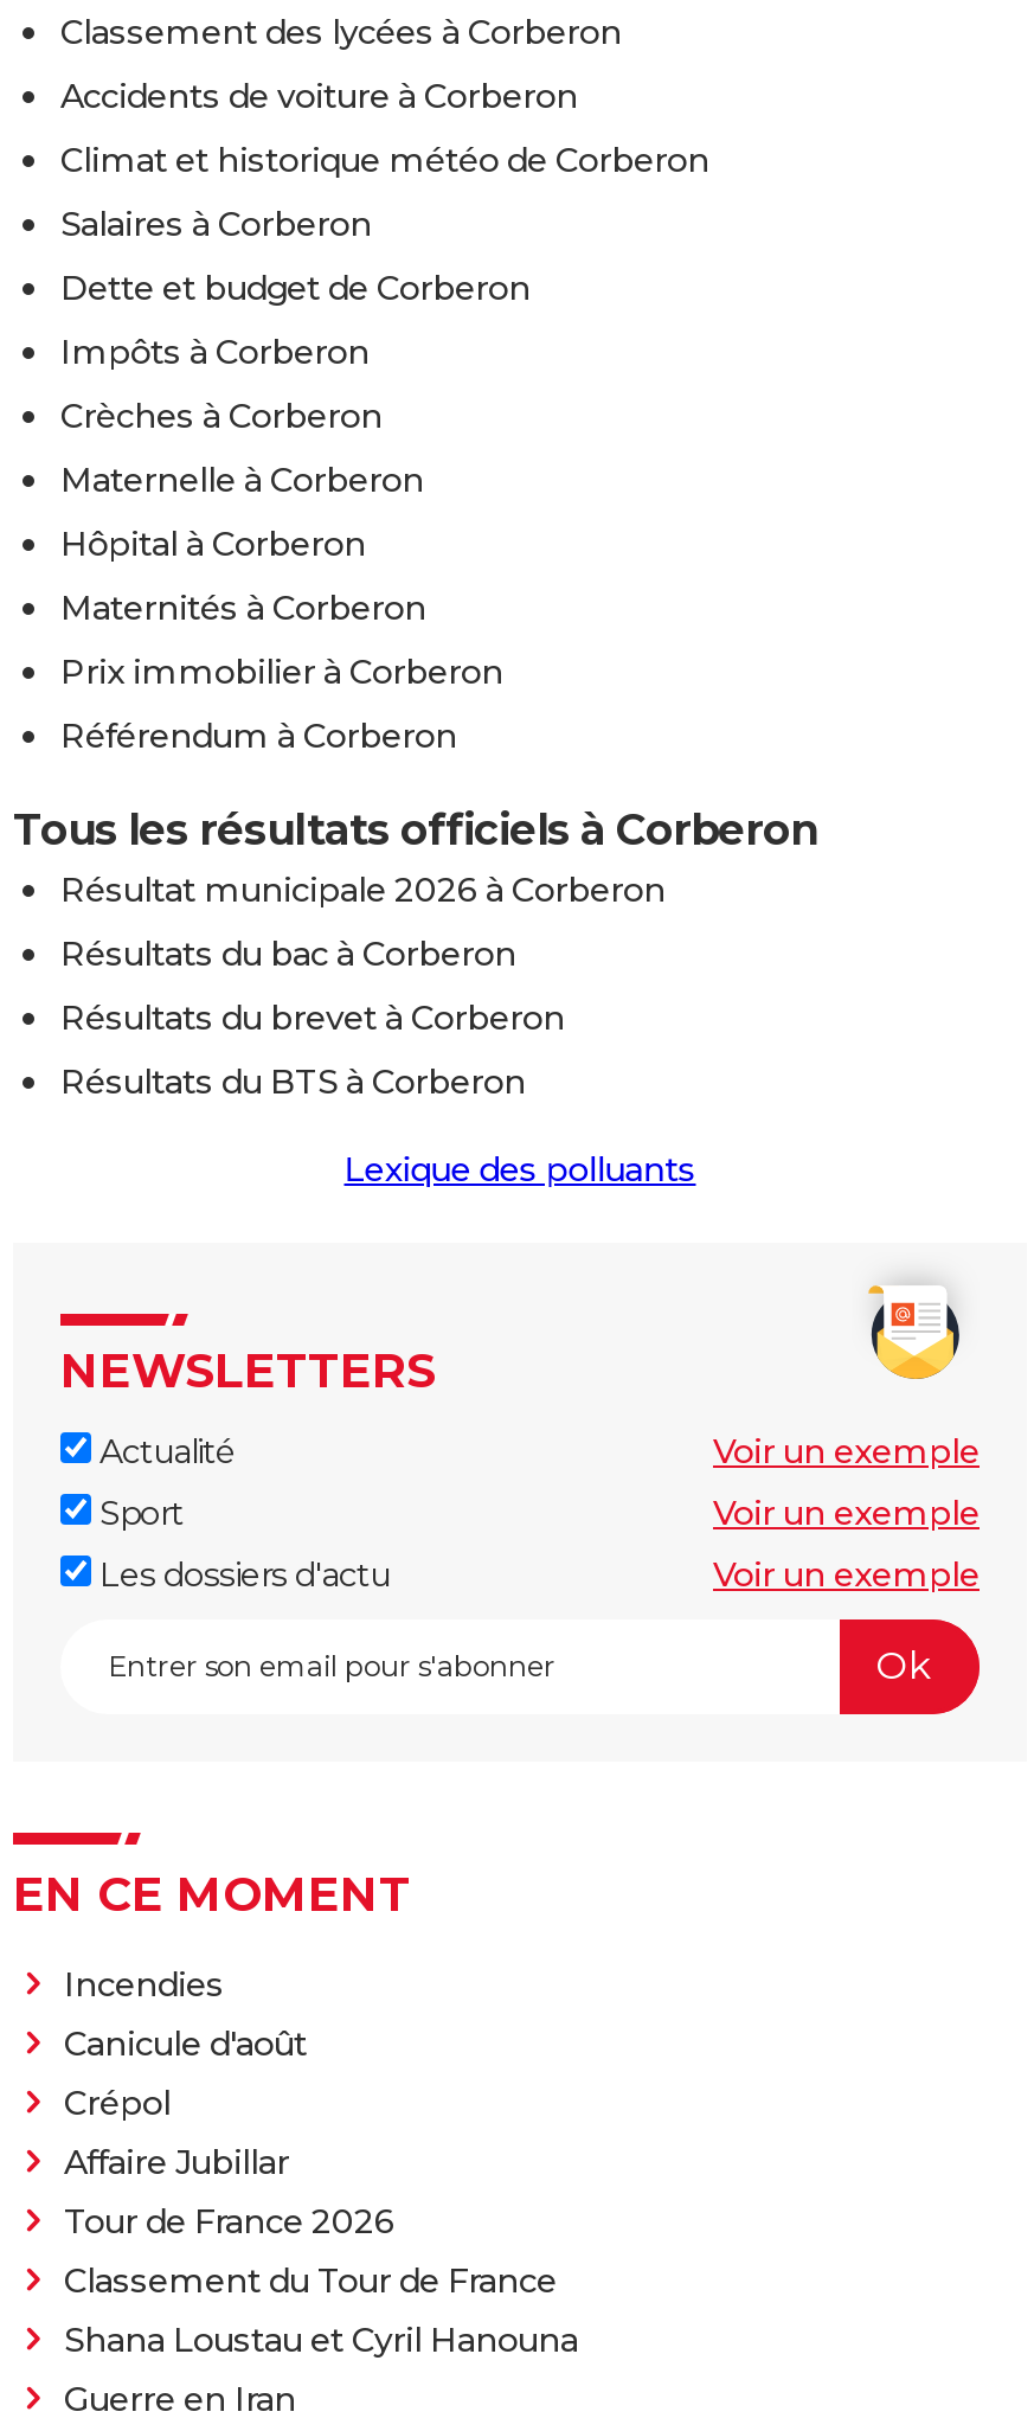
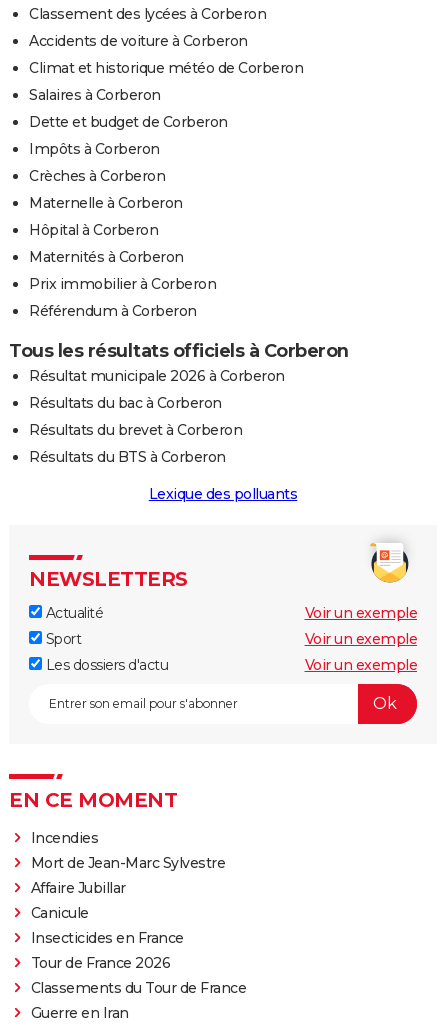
- Canicule d'août
- Crépol
+ Mort de Jean-Marc Sylvestre

moved up: Affaire Jubillar

+ Canicule
+ Insecticides en France

moved down: Tour de France 2026

- Classement du Tour de France
- Shana Loustau et Cyril Hanouna
+ Classements du Tour de France
